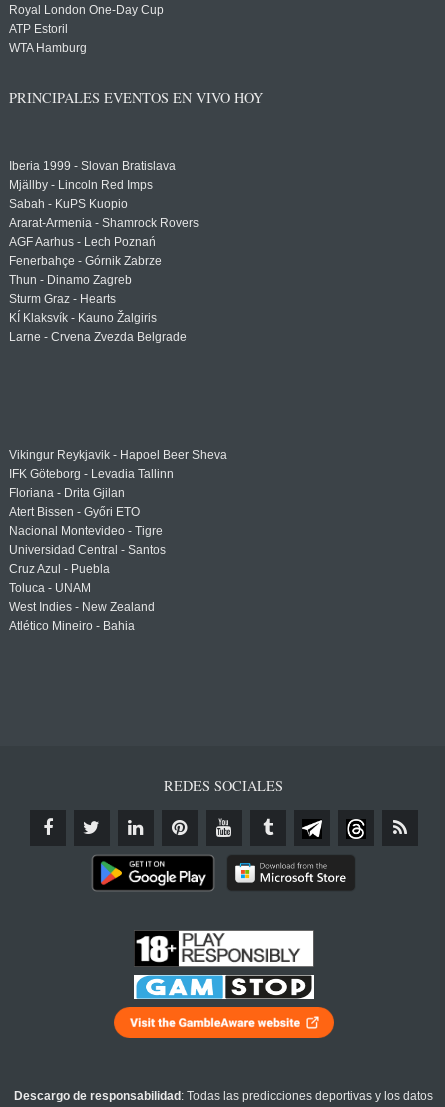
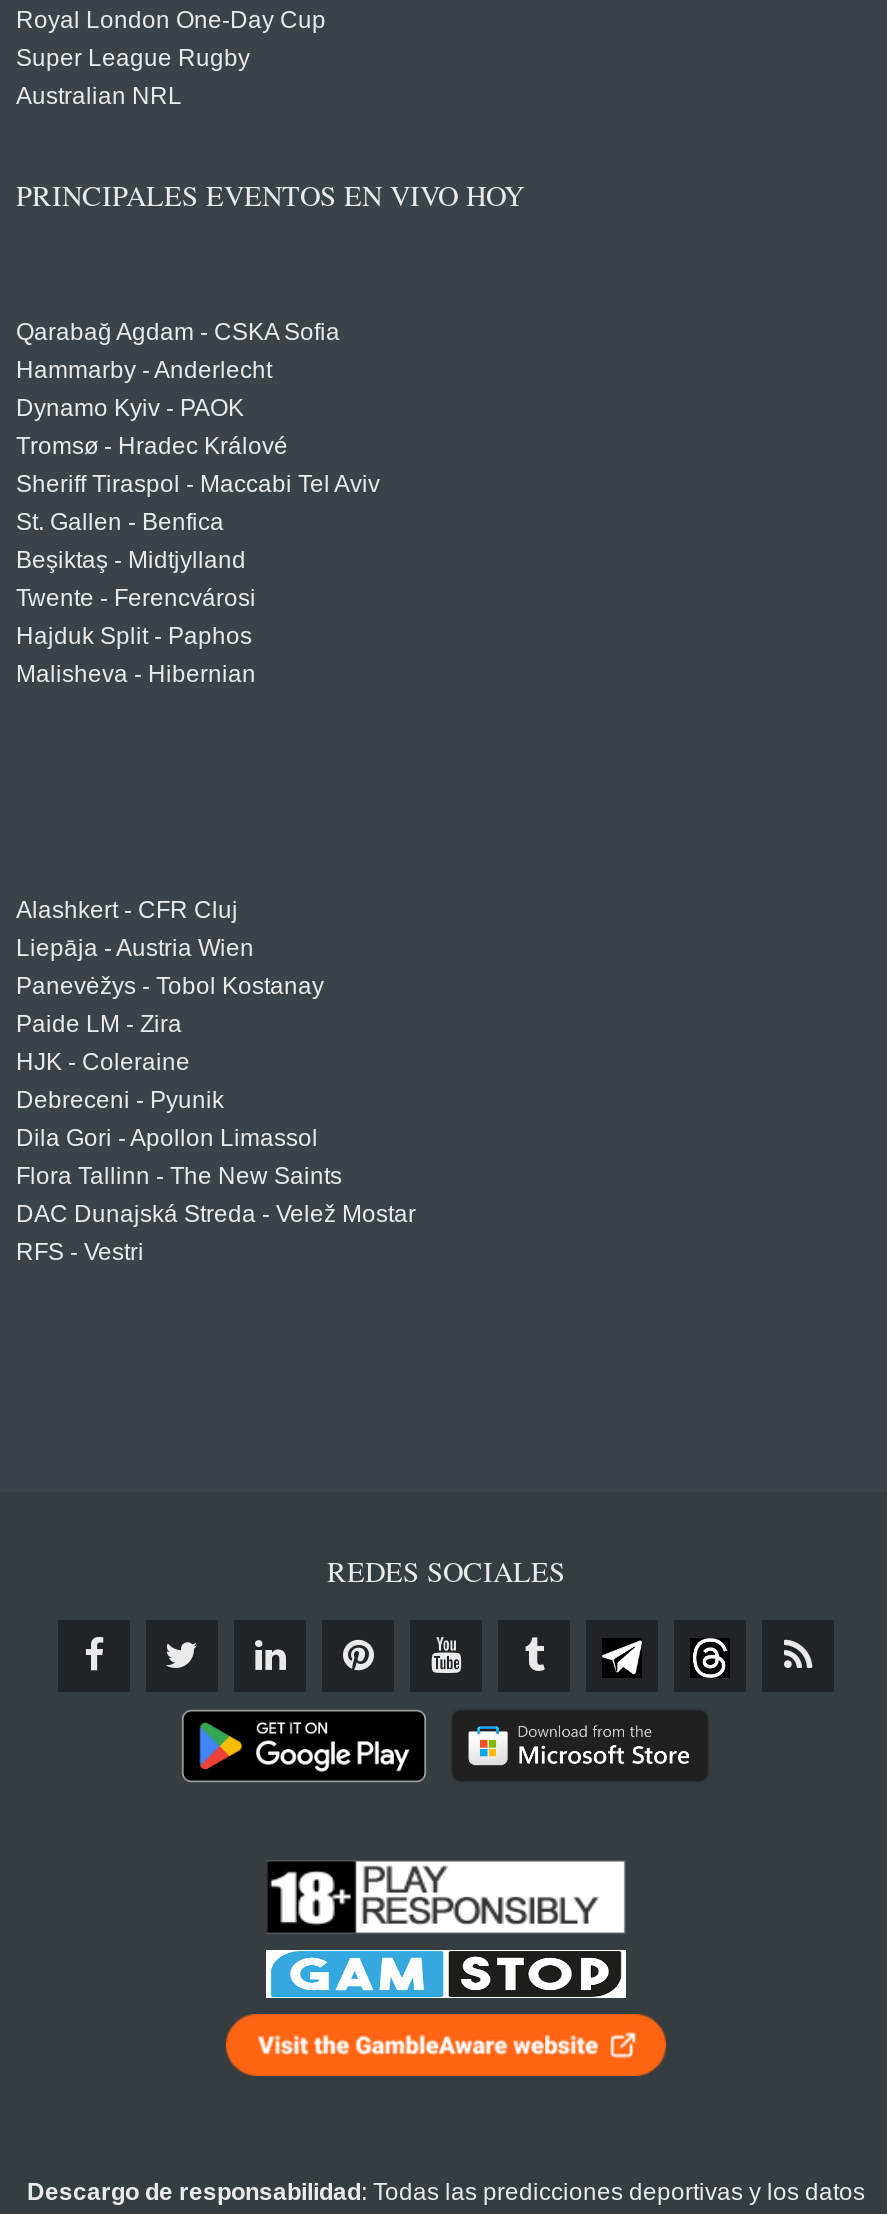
- ATP Estoril
- WTA Hamburg
+ Super League Rugby
+ Australian NRL

- Iberia 1999 - Slovan Bratislava
- Mjällby - Lincoln Red Imps
- Sabah - KuPS Kuopio
- Ararat-Armenia - Shamrock Rovers
- AGF Aarhus - Lech Poznań
- Fenerbahçe - Górnik Zabrze
- Thun - Dinamo Zagreb
- Sturm Graz - Hearts
- KÍ Klaksvík - Kauno Žalgiris
- Larne - Crvena Zvezda Belgrade
+ Qarabağ Agdam - CSKA Sofia
+ Hammarby - Anderlecht
+ Dynamo Kyiv - PAOK
+ Tromsø - Hradec Králové
+ Sheriff Tiraspol - Maccabi Tel Aviv
+ St. Gallen - Benfica
+ Beşiktaş - Midtjylland
+ Twente - Ferencvárosi
+ Hajduk Split - Paphos
+ Malisheva - Hibernian

- Vikingur Reykjavik - Hapoel Beer Sheva
- IFK Göteborg - Levadia Tallinn
- Floriana - Drita Gjilan
- Atert Bissen - Győri ETO
- Nacional Montevideo - Tigre
- Universidad Central - Santos
- Cruz Azul - Puebla
- Toluca - UNAM
- West Indies - New Zealand
- Atlético Mineiro - Bahia
+ Alashkert - CFR Cluj
+ Liepāja - Austria Wien
+ Panevėžys - Tobol Kostanay
+ Paide LM - Zira
+ HJK - Coleraine
+ Debreceni - Pyunik
+ Dila Gori - Apollon Limassol
+ Flora Tallinn - The New Saints
+ DAC Dunajská Streda - Velež Mostar
+ RFS - Vestri
